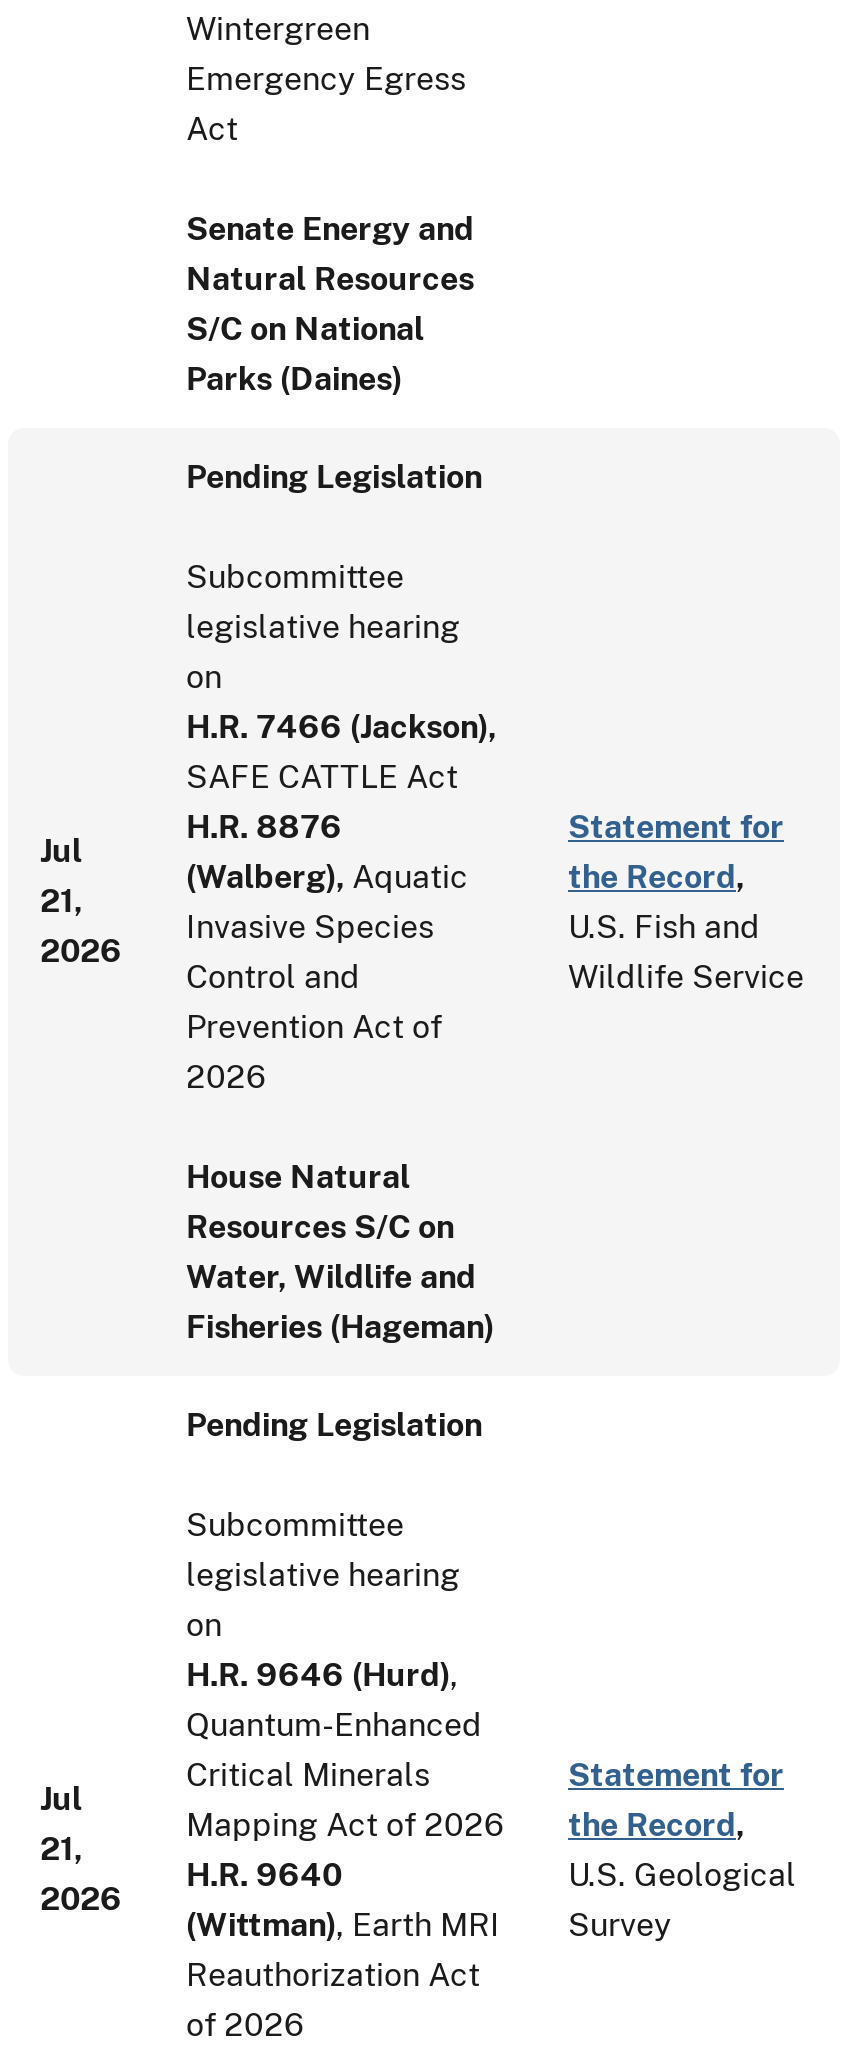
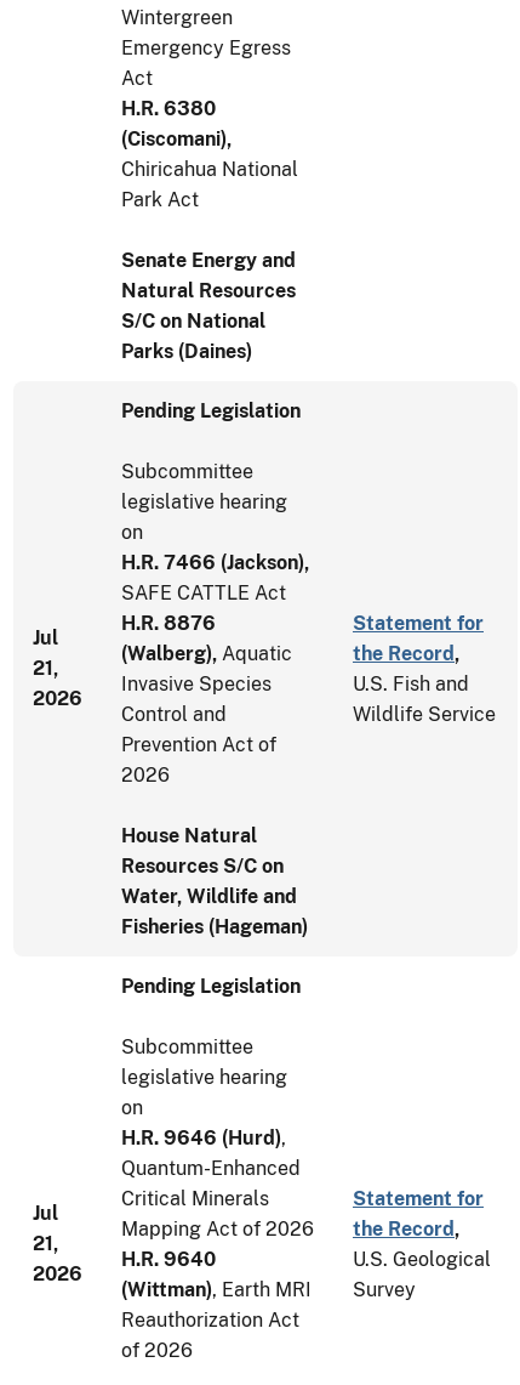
+ H.R. 6380
+ (Ciscomani),
+ Chiricahua National
+ Park Act
